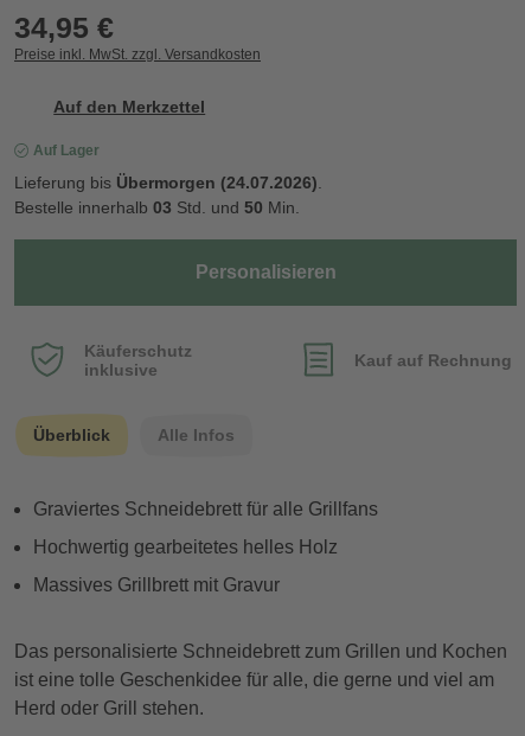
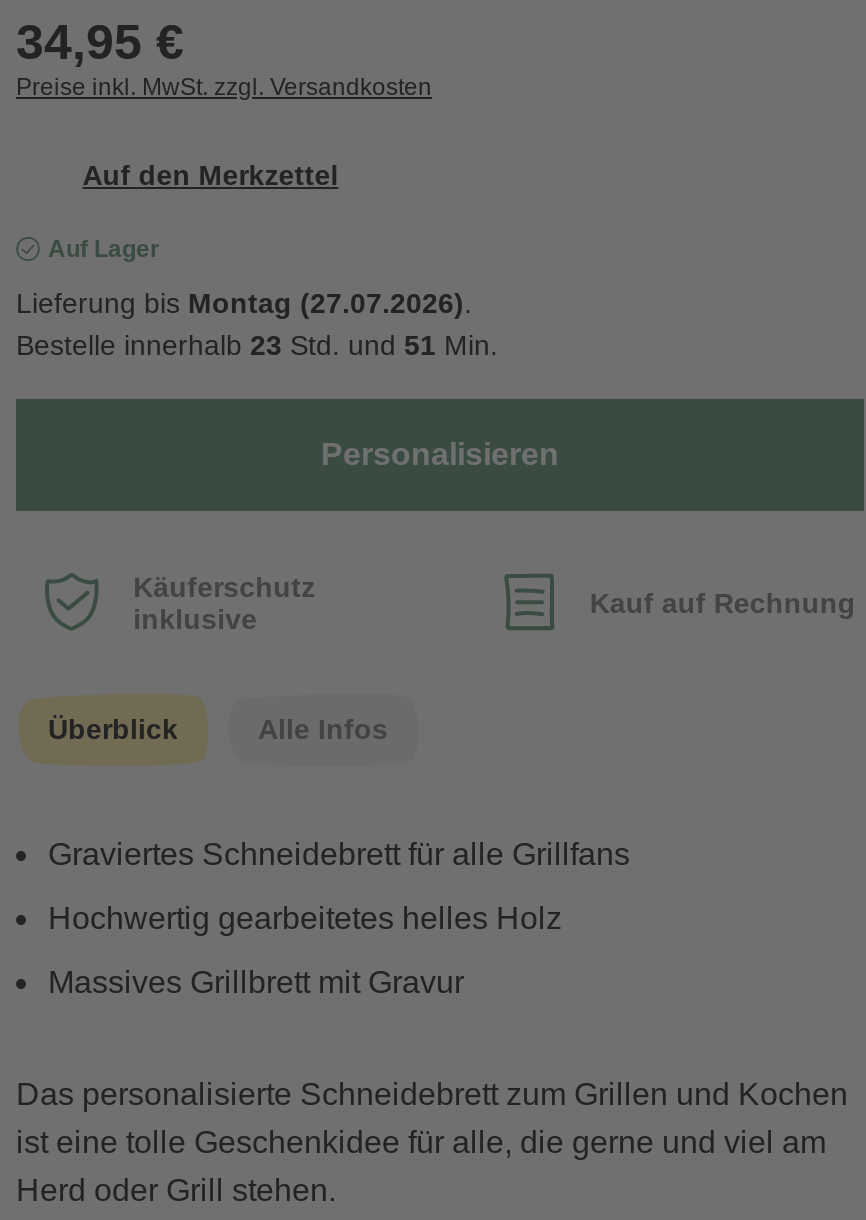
- Lieferung bis Übermorgen (24.07.2026).
+ Lieferung bis Montag (27.07.2026).

- Bestelle innerhalb 03 Std. und 50 Min.
+ Bestelle innerhalb 23 Std. und 51 Min.
